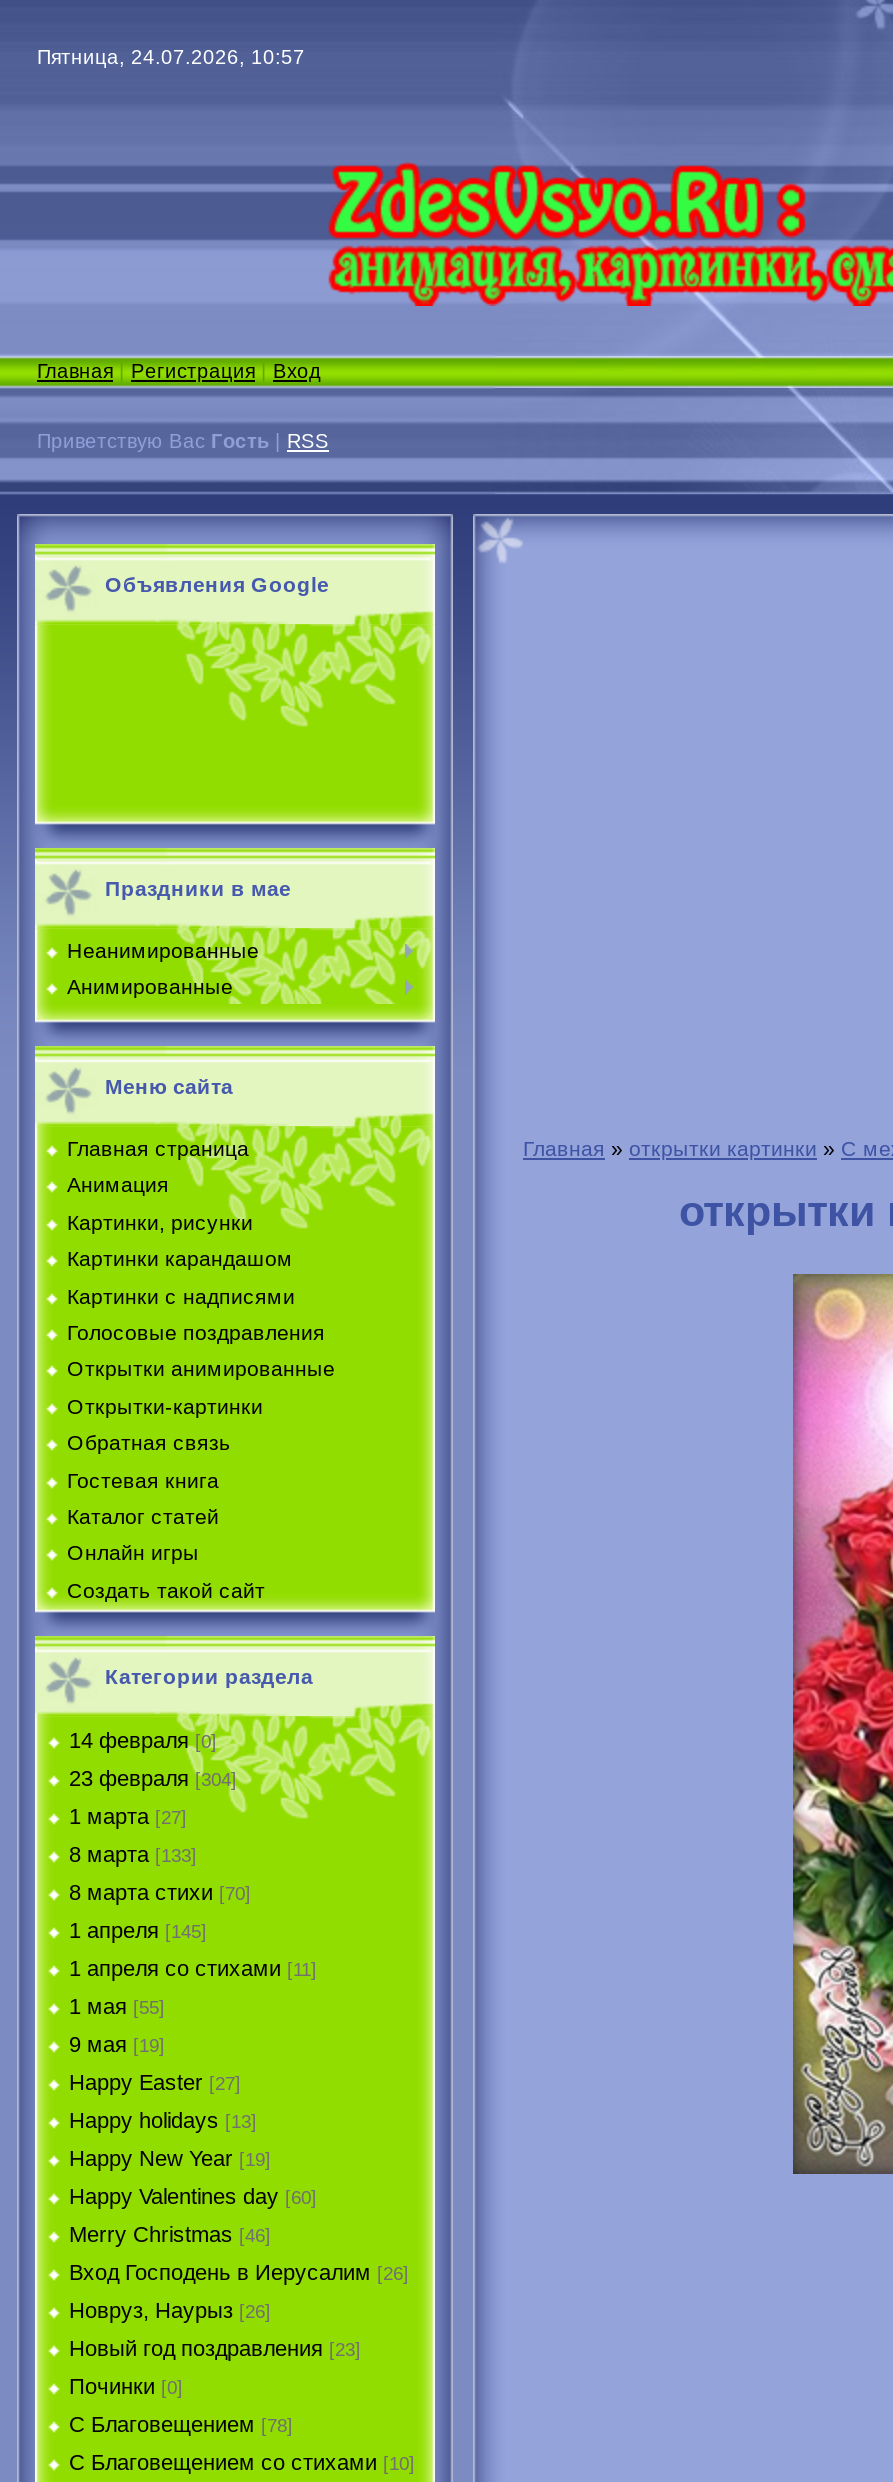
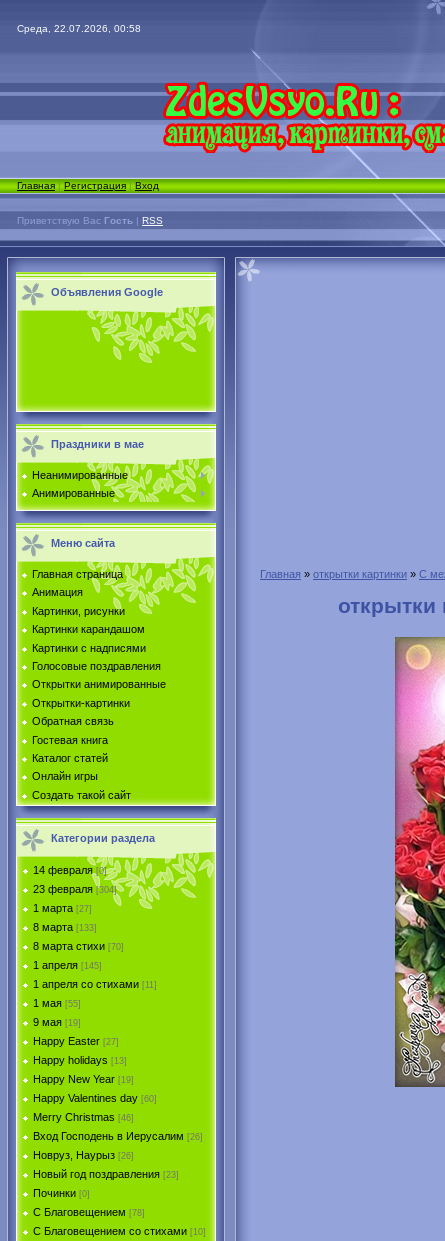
- Пятница, 24.07.2026, 10:57
+ Среда, 22.07.2026, 00:58
